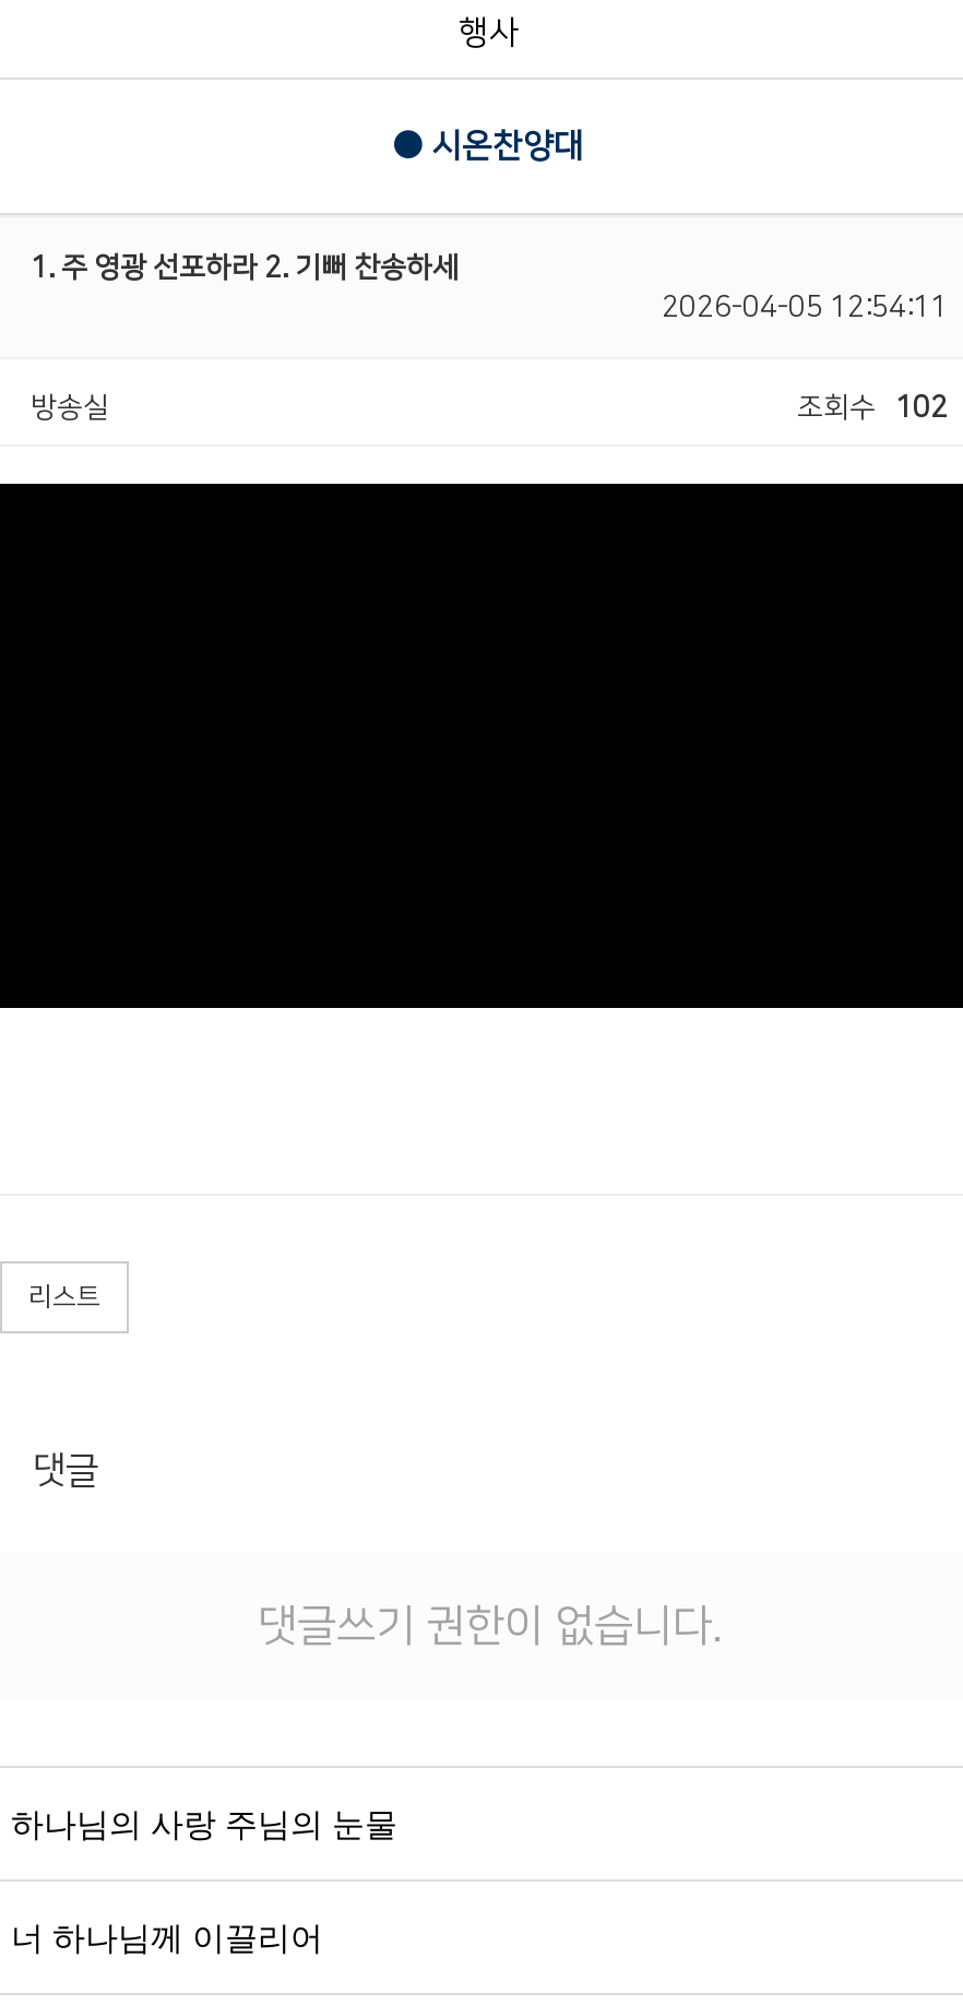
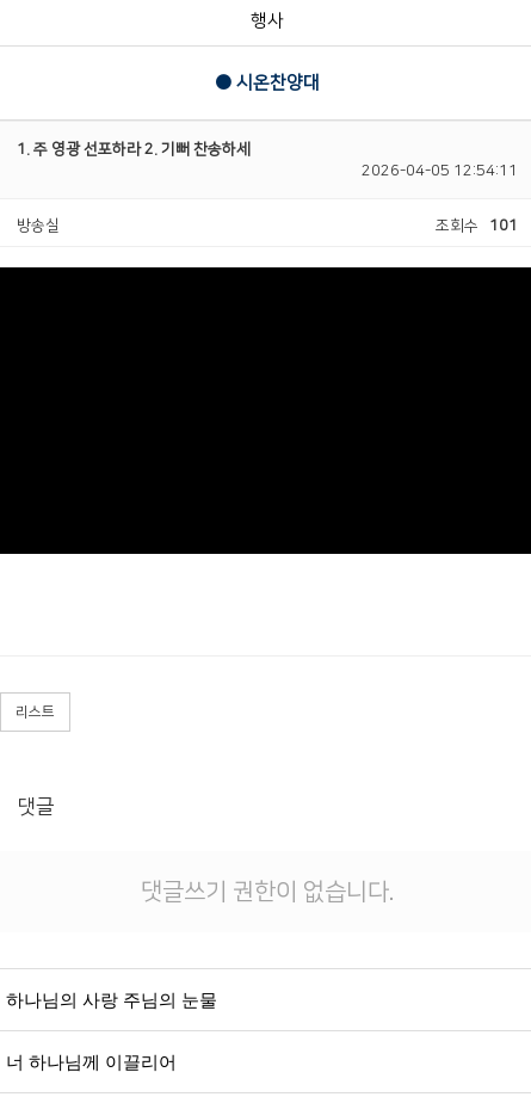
- 조회수 102
+ 조회수 101
